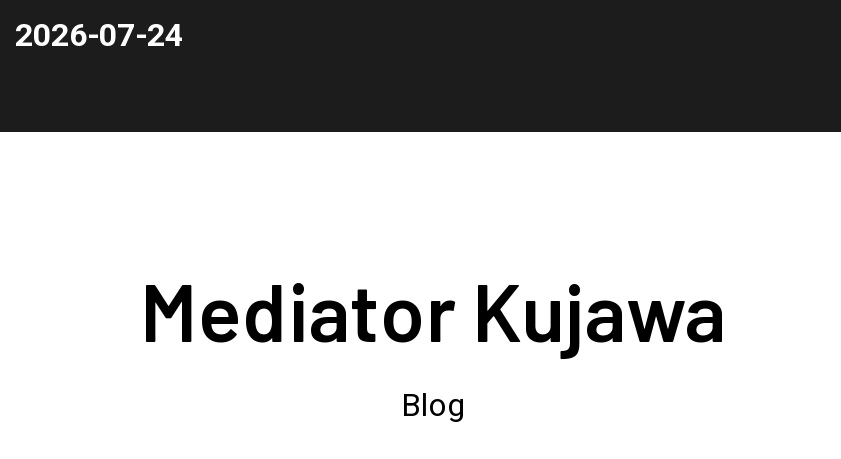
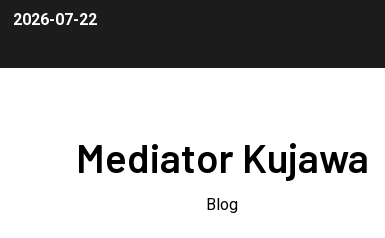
- 2026-07-24
+ 2026-07-22
